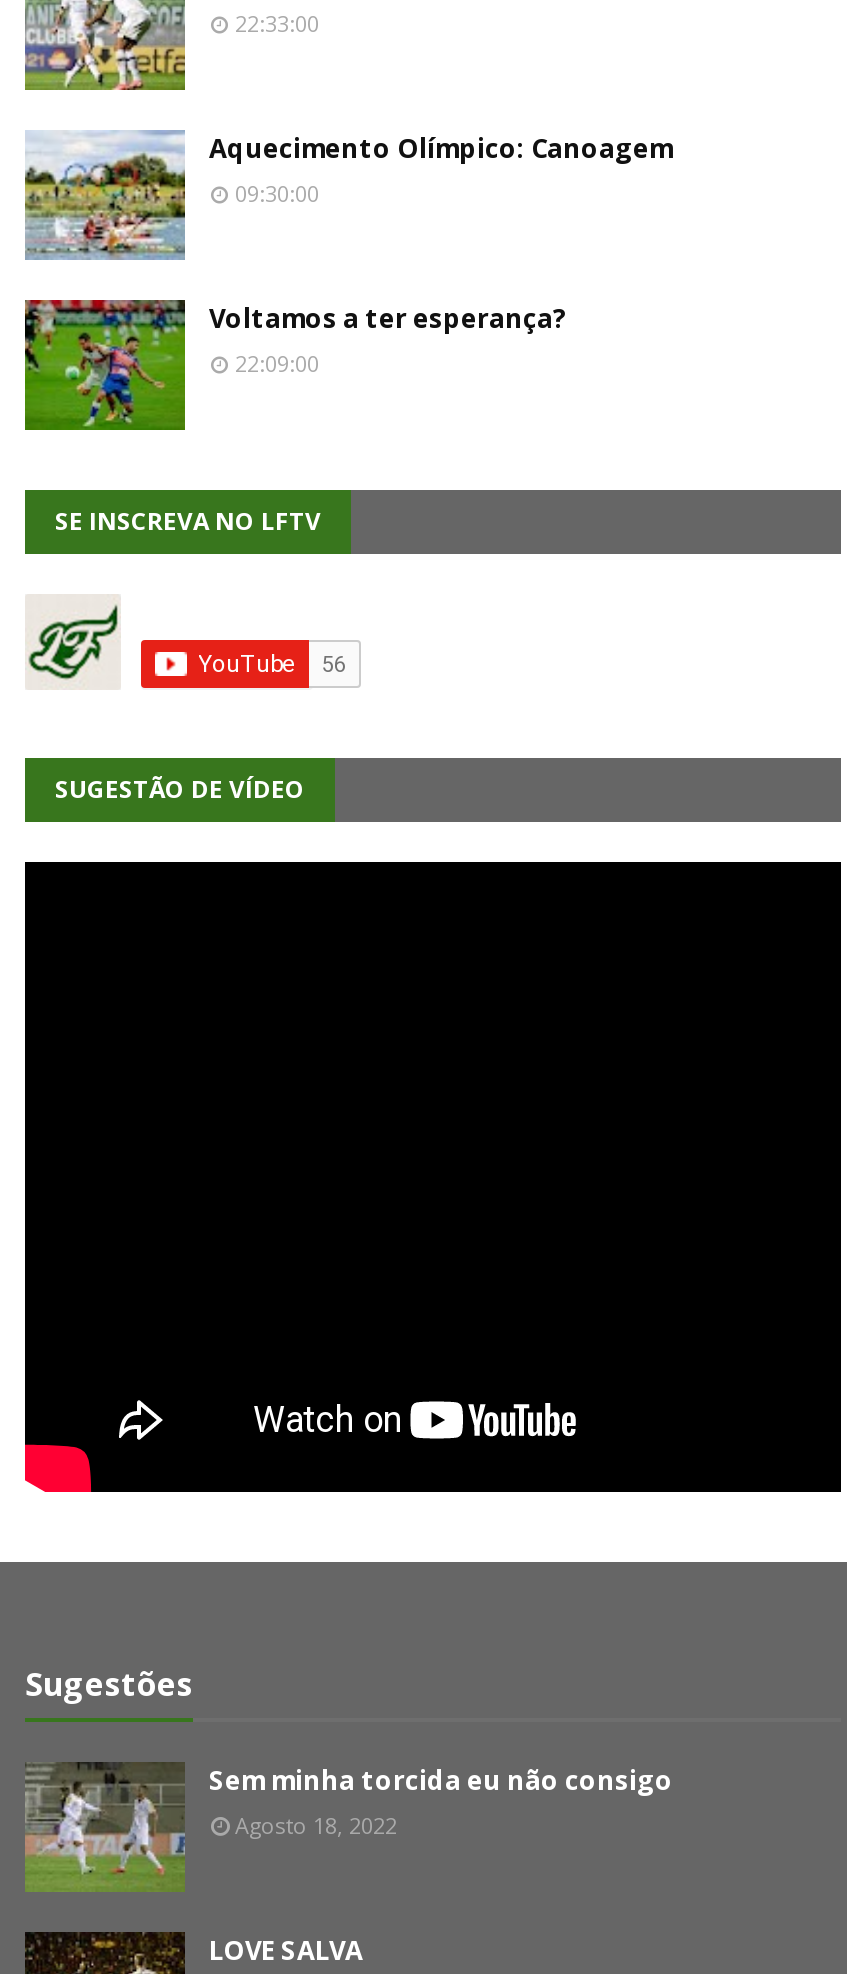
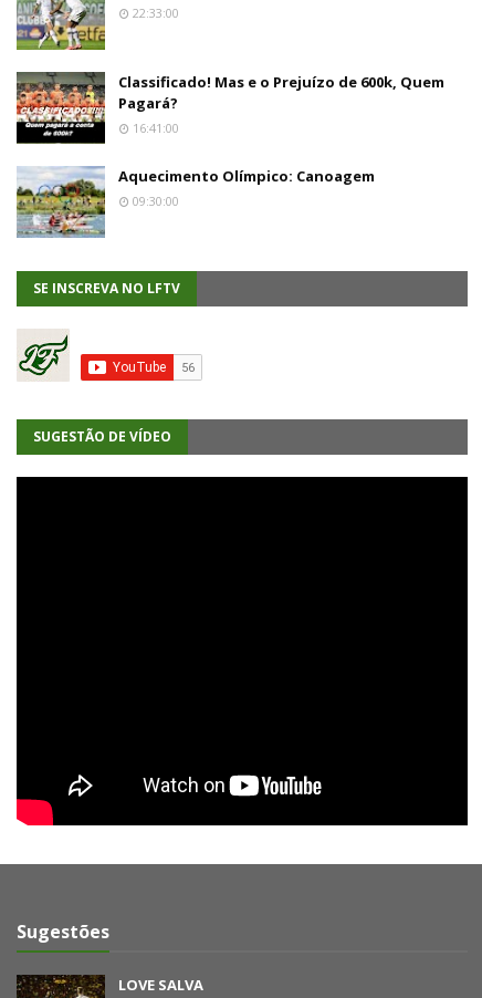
+ [image]
+ Classificado! Mas e o Prejuízo de 600k, Quem
+ Pagará?
+ 16:41:00

moved down: [image] | Aquecimento Olímpico: Canoagem | 09:30:00

- [image]
- Voltamos a ter esperança?
- 22:09:00

- [image]
- Sem minha torcida eu não consigo
- Agosto 18, 2022
